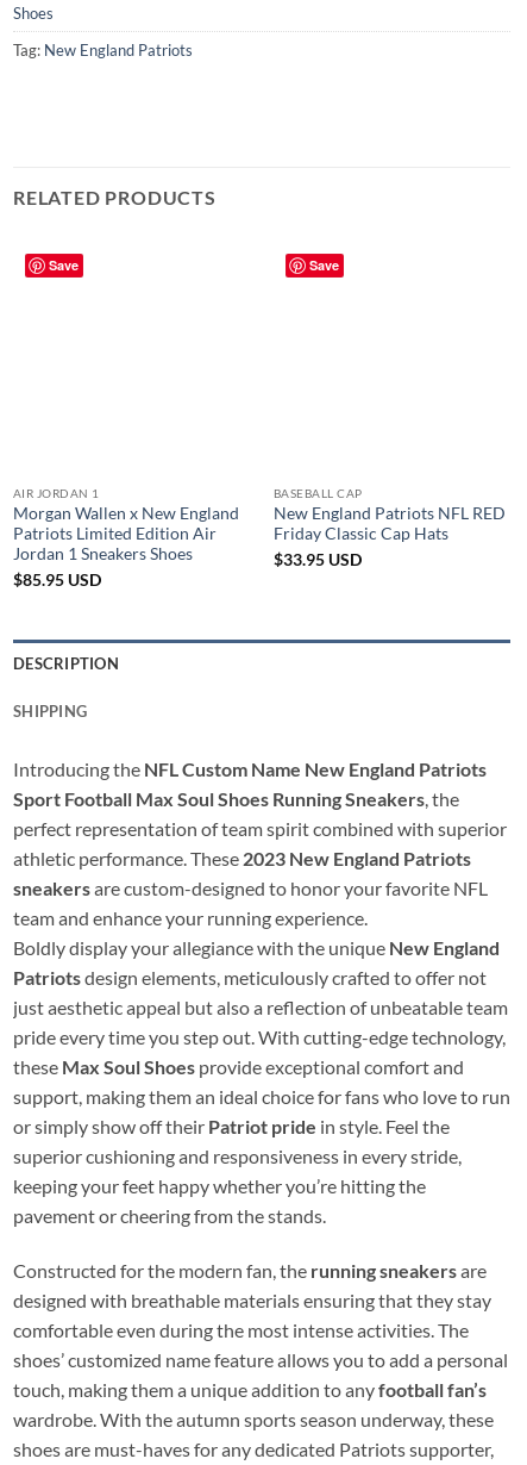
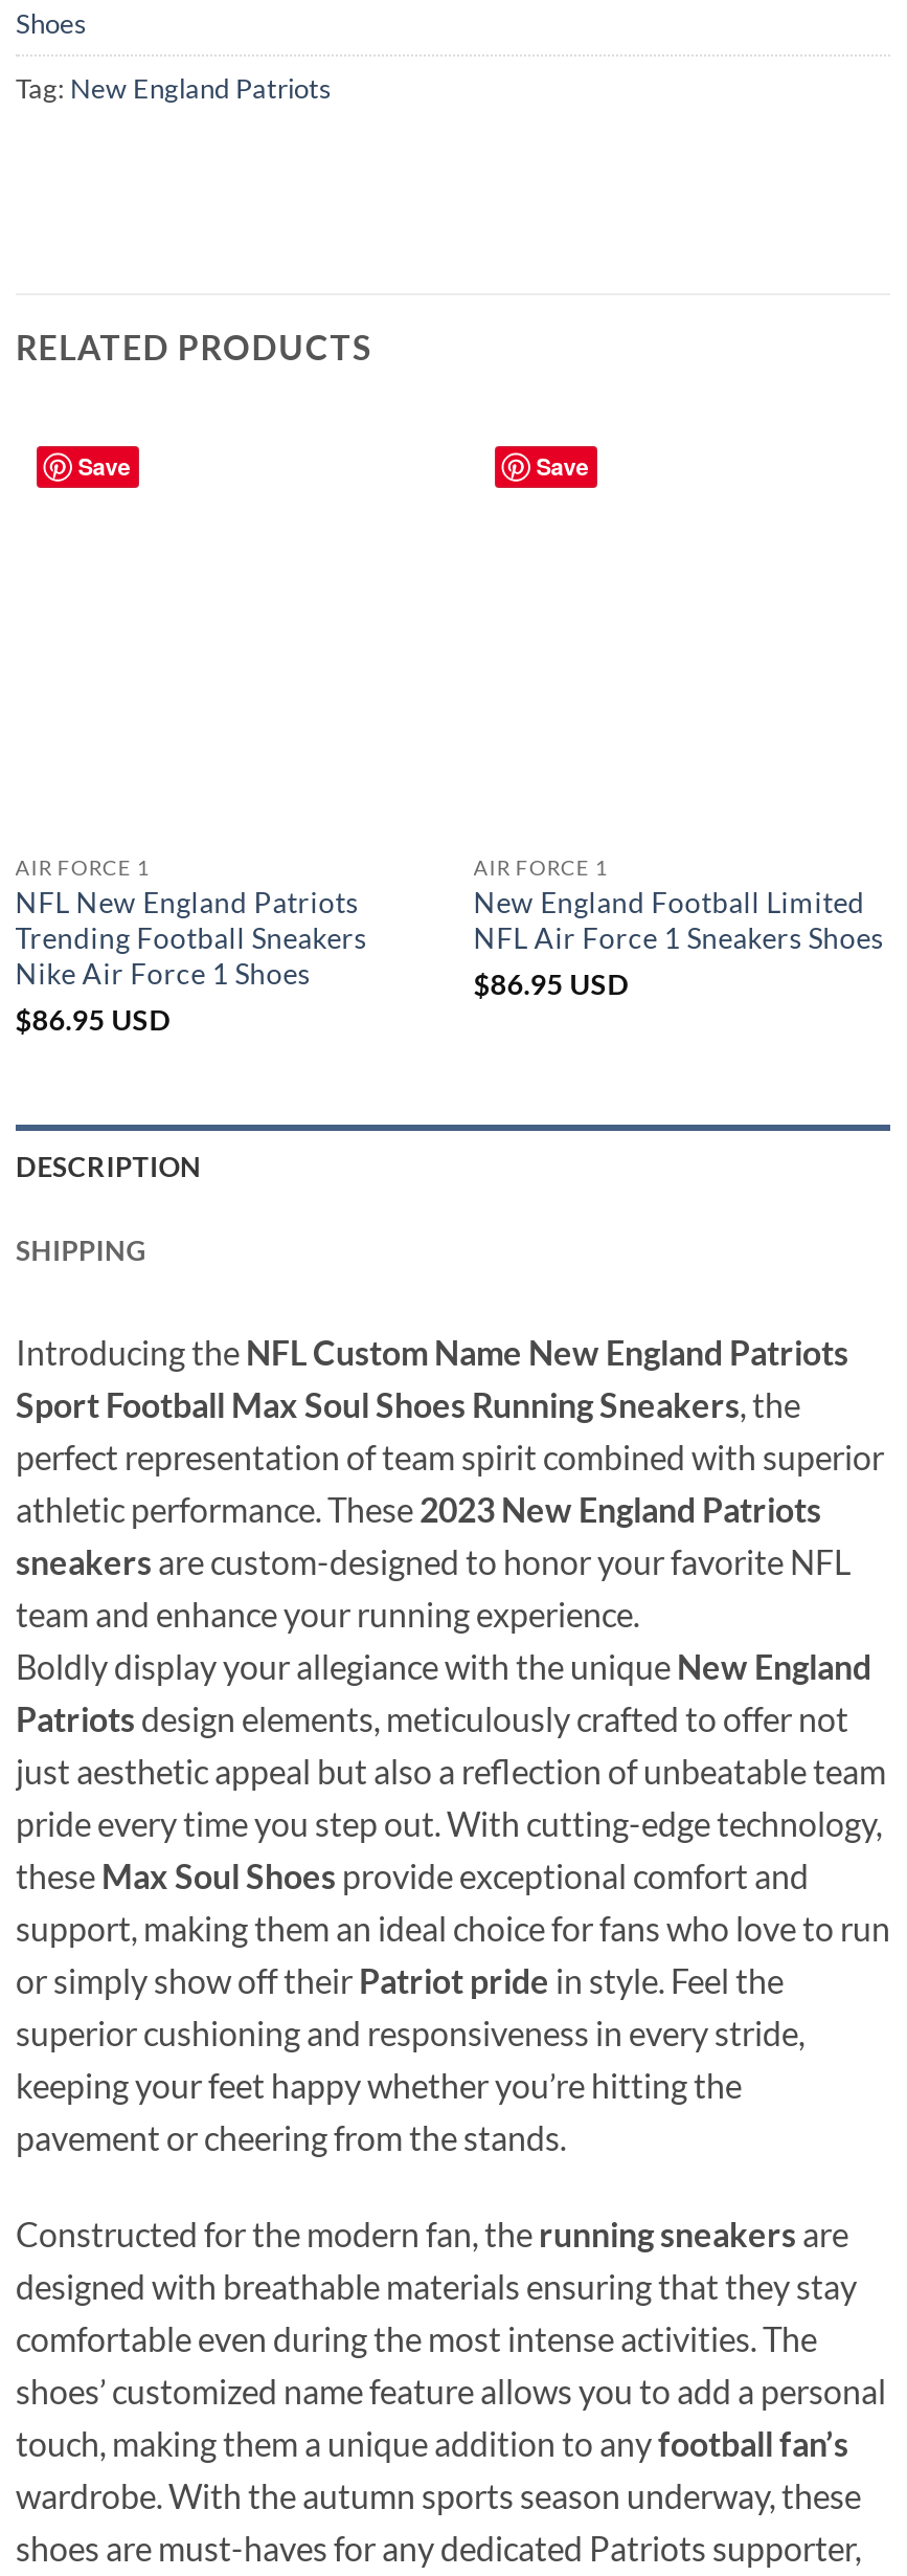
- AIR JORDAN 1
- Morgan Wallen x New England
- Patriots Limited Edition Air
- Jordan 1 Sneakers Shoes
- $85.95 USD
+ AIR FORCE 1
+ NFL New England Patriots
+ Trending Football Sneakers
+ Nike Air Force 1 Shoes
+ $86.95 USD

- BASEBALL CAP
- New England Patriots NFL RED
- Friday Classic Cap Hats
- $33.95 USD
+ AIR FORCE 1
+ New England Football Limited
+ NFL Air Force 1 Sneakers Shoes
+ $86.95 USD
